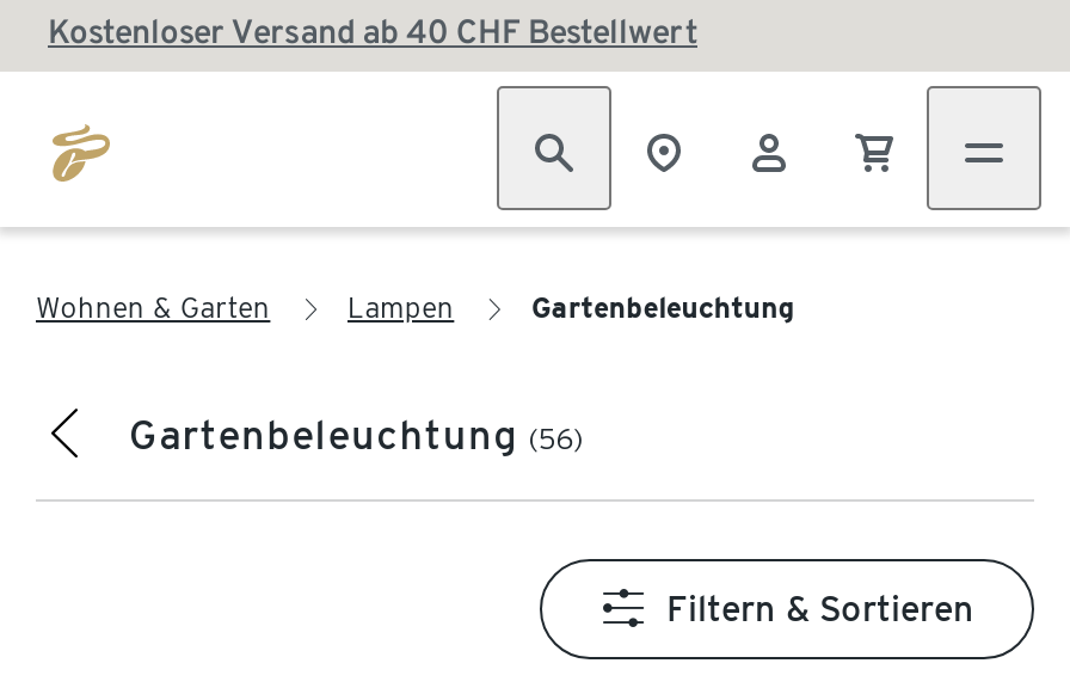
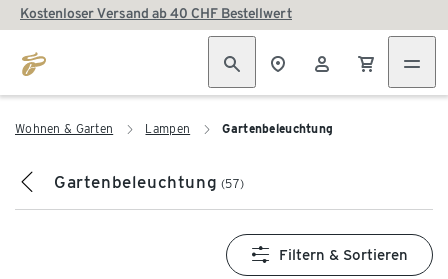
- Gartenbeleuchtung (56)
+ Gartenbeleuchtung (57)
